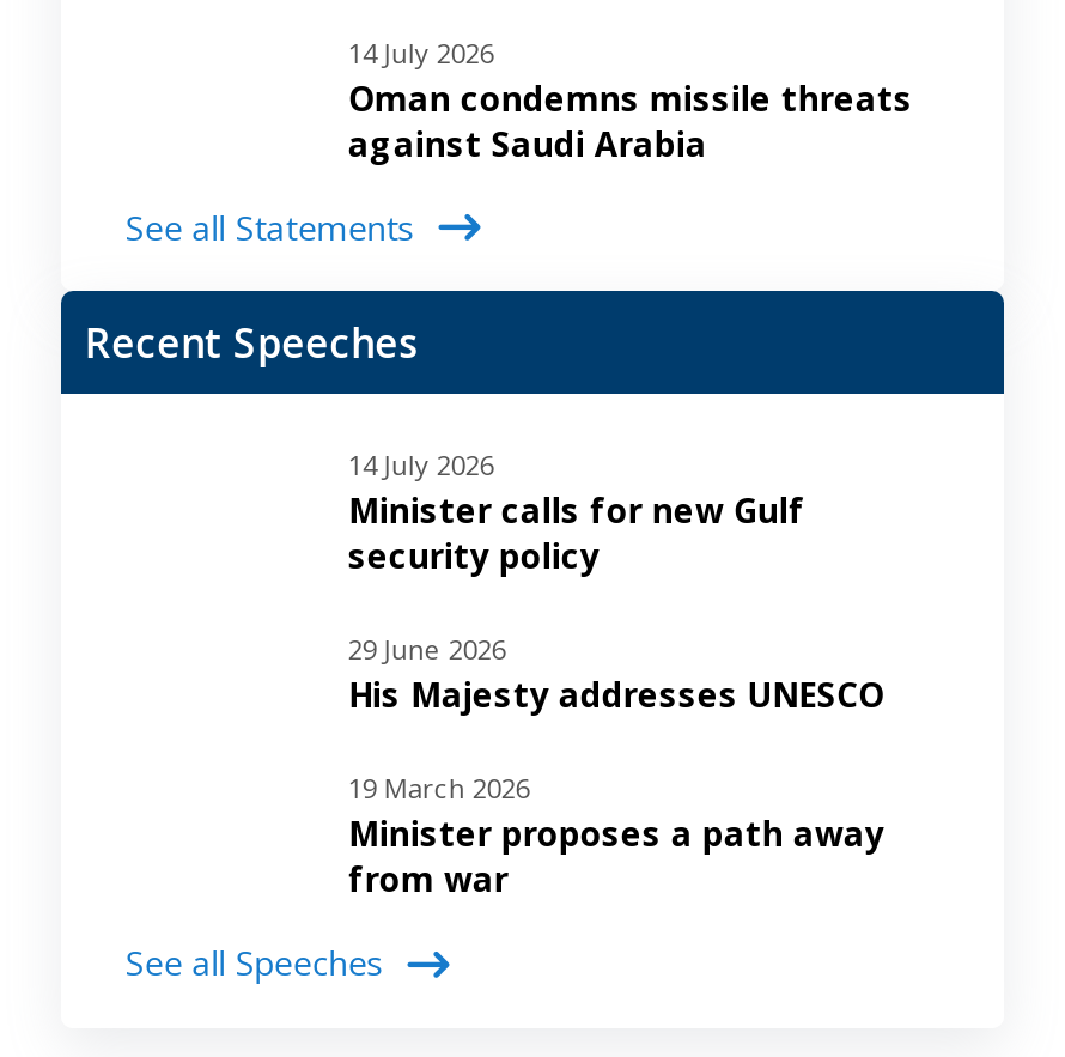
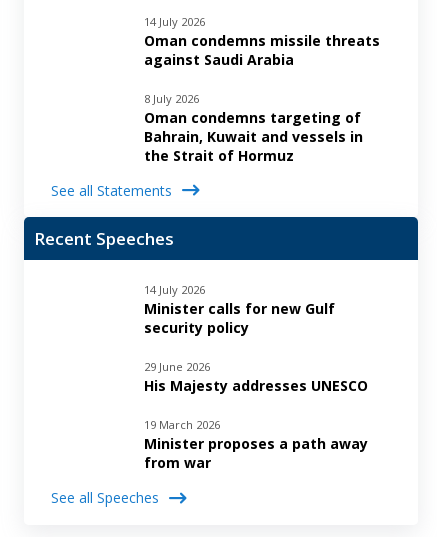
+ 8 July 2026
+ Oman condemns targeting of
+ Bahrain, Kuwait and vessels in
+ the Strait of Hormuz
